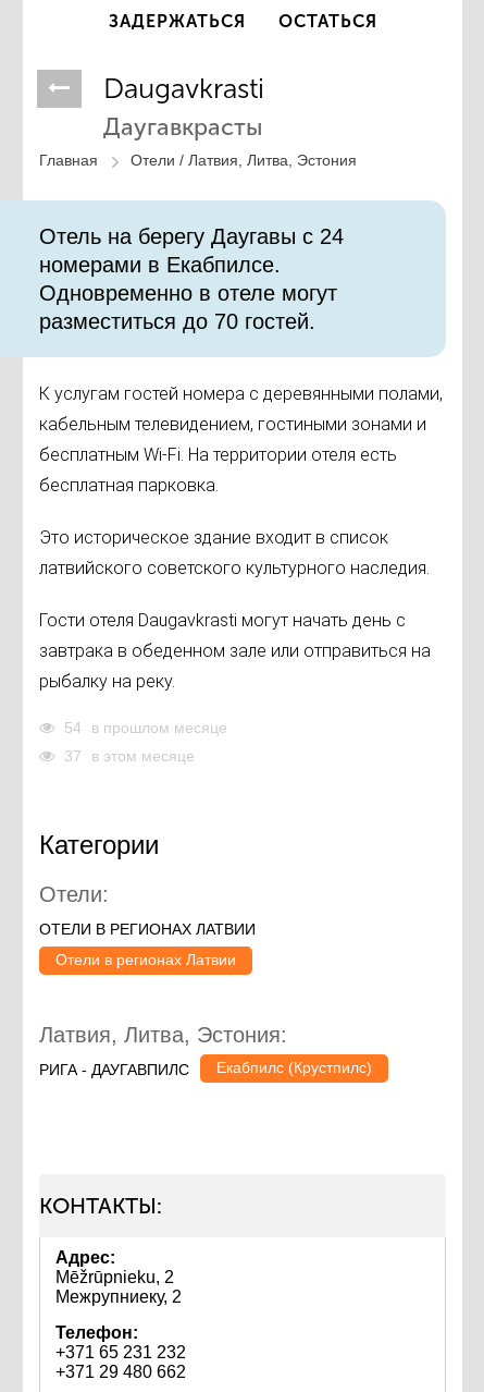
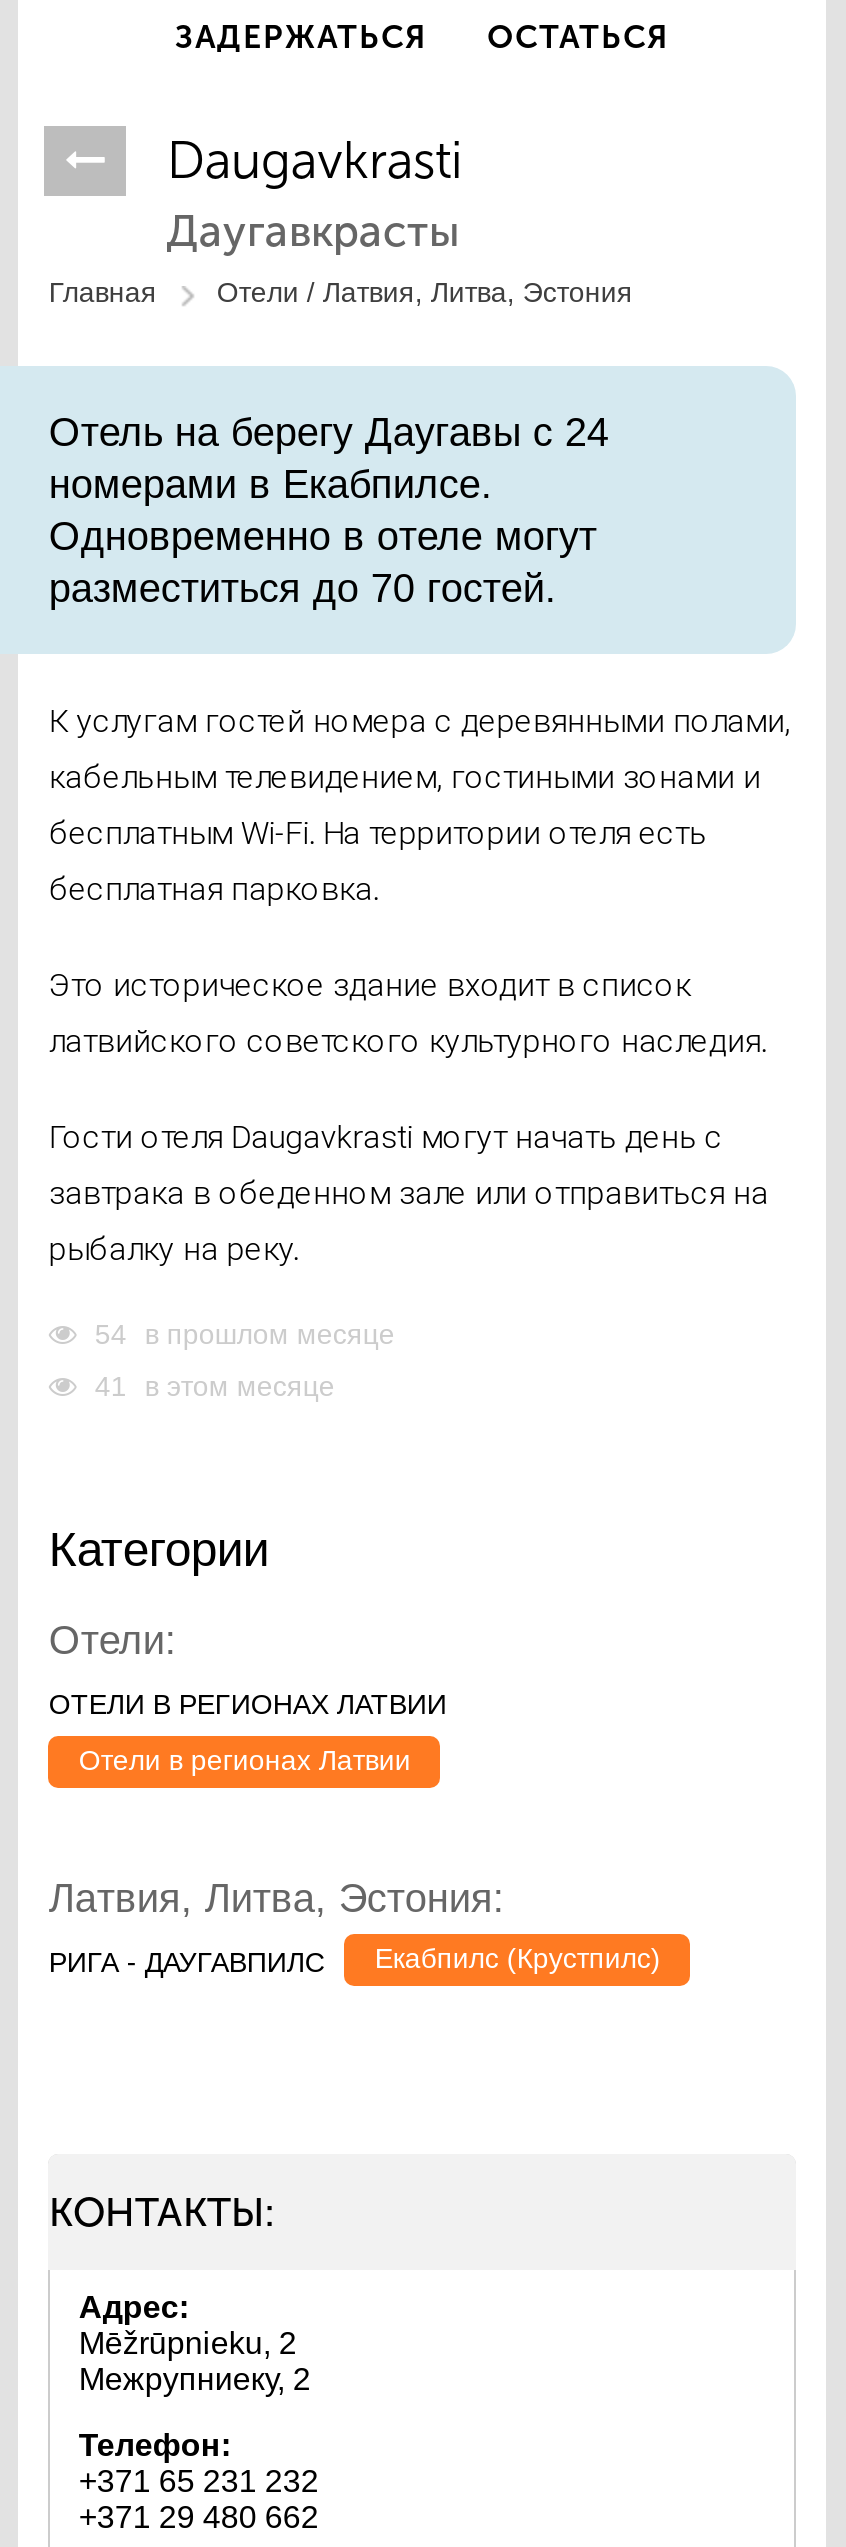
- 37 в этом месяце
+ 41 в этом месяце
